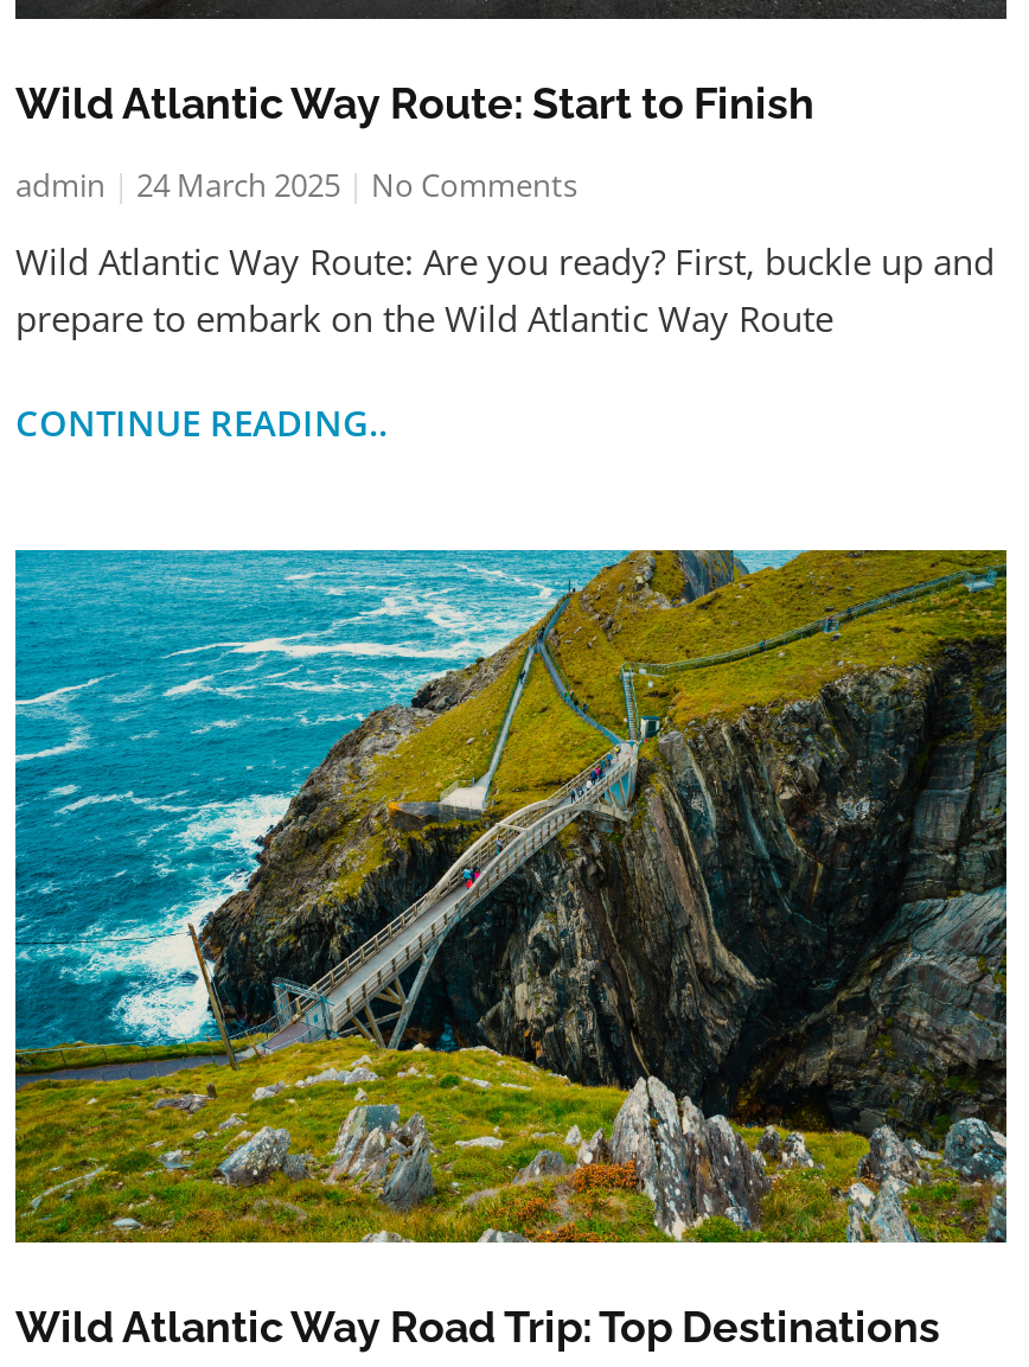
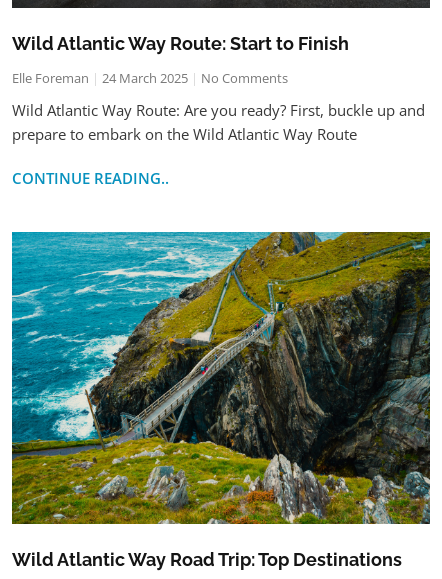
- admin 24 March 2025 No Comments
+ Elle Foreman 24 March 2025 No Comments
